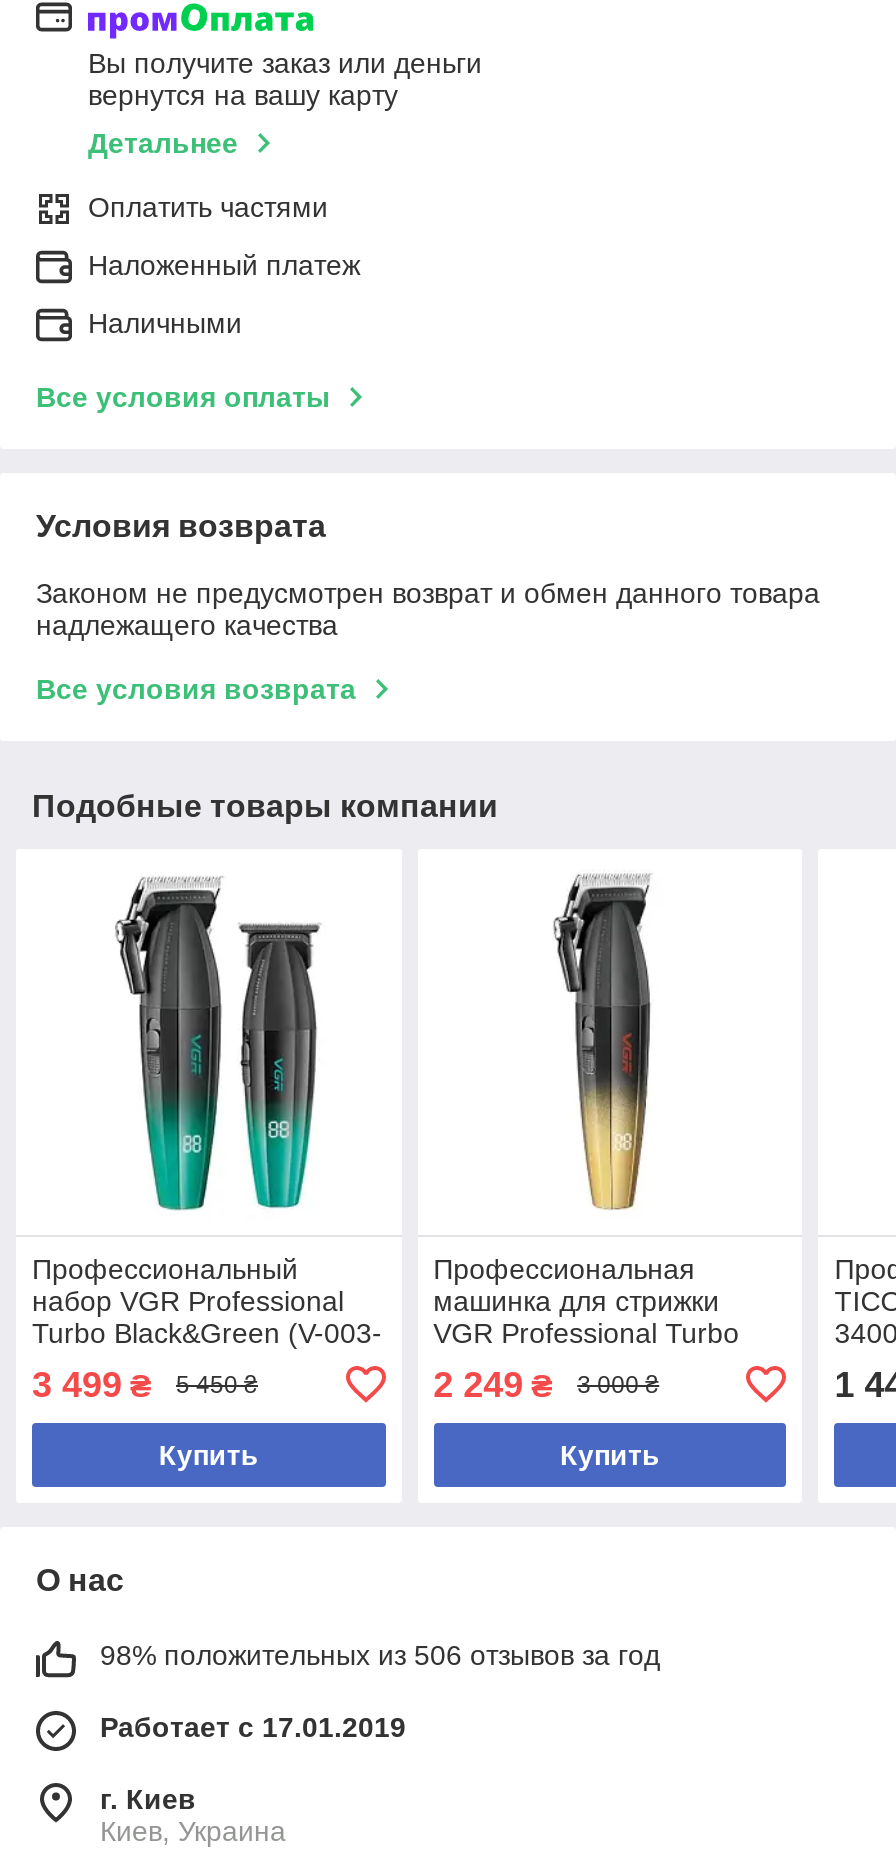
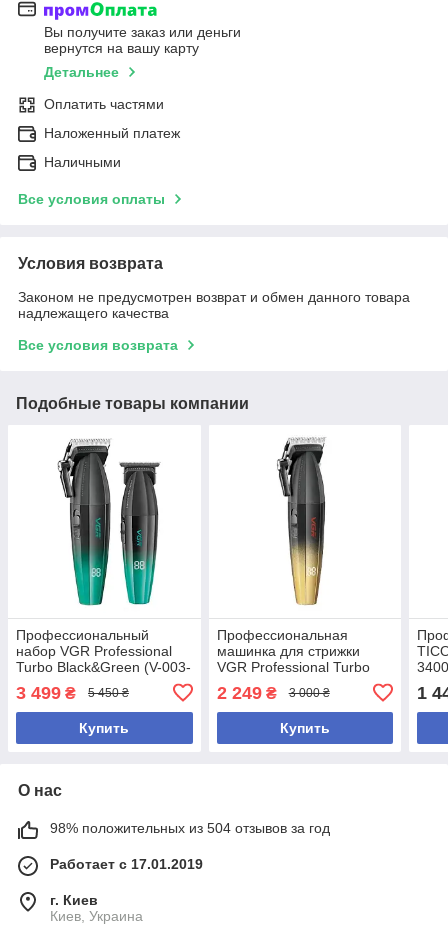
- 98% положительных из 506 отзывов за год
+ 98% положительных из 504 отзывов за год
